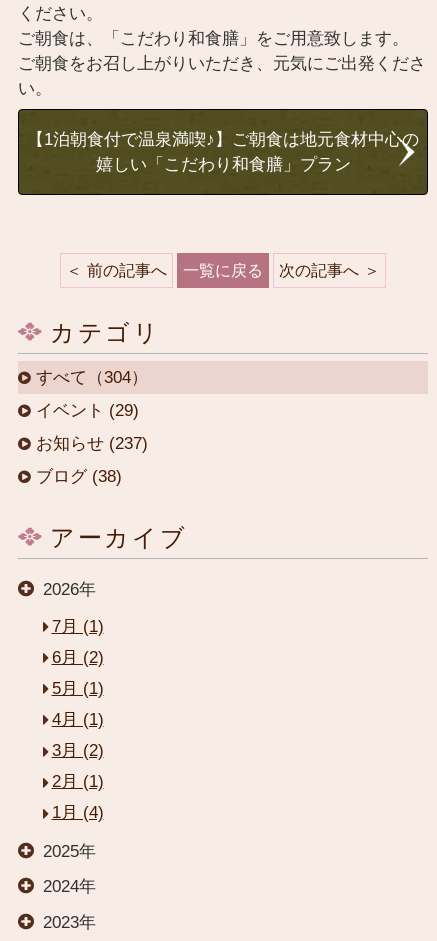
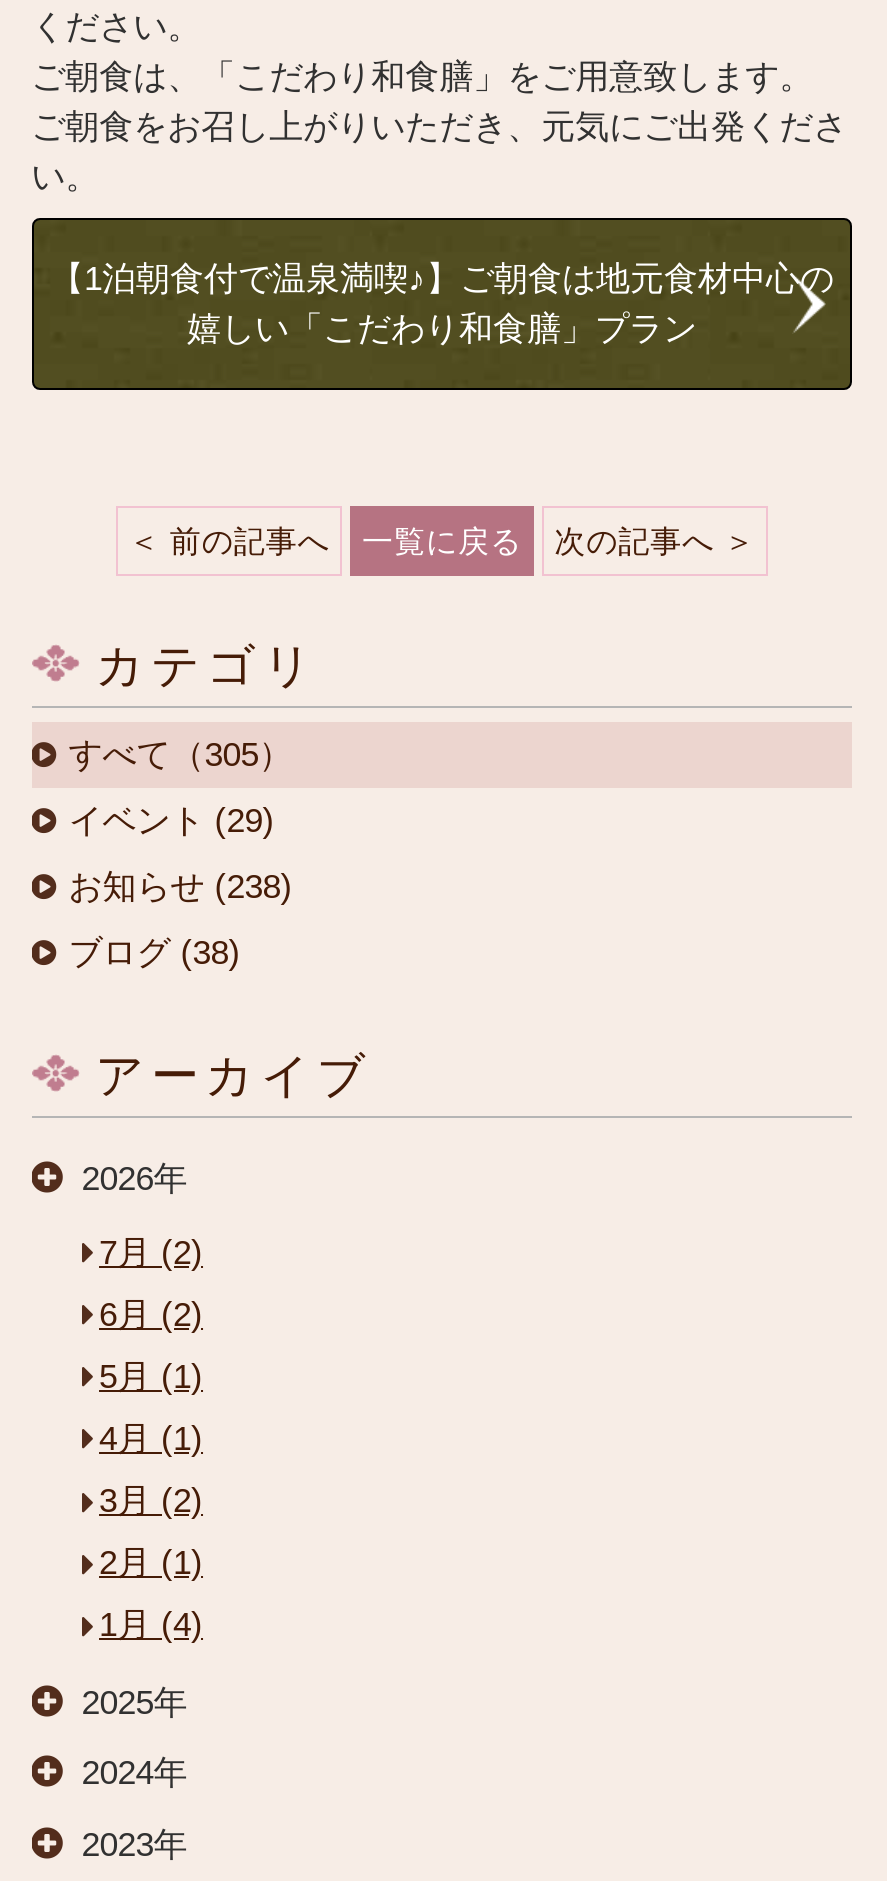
- すべて（304）
+ すべて（305）

- お知らせ (237)
+ お知らせ (238)

- 7月 (1)
+ 7月 (2)
